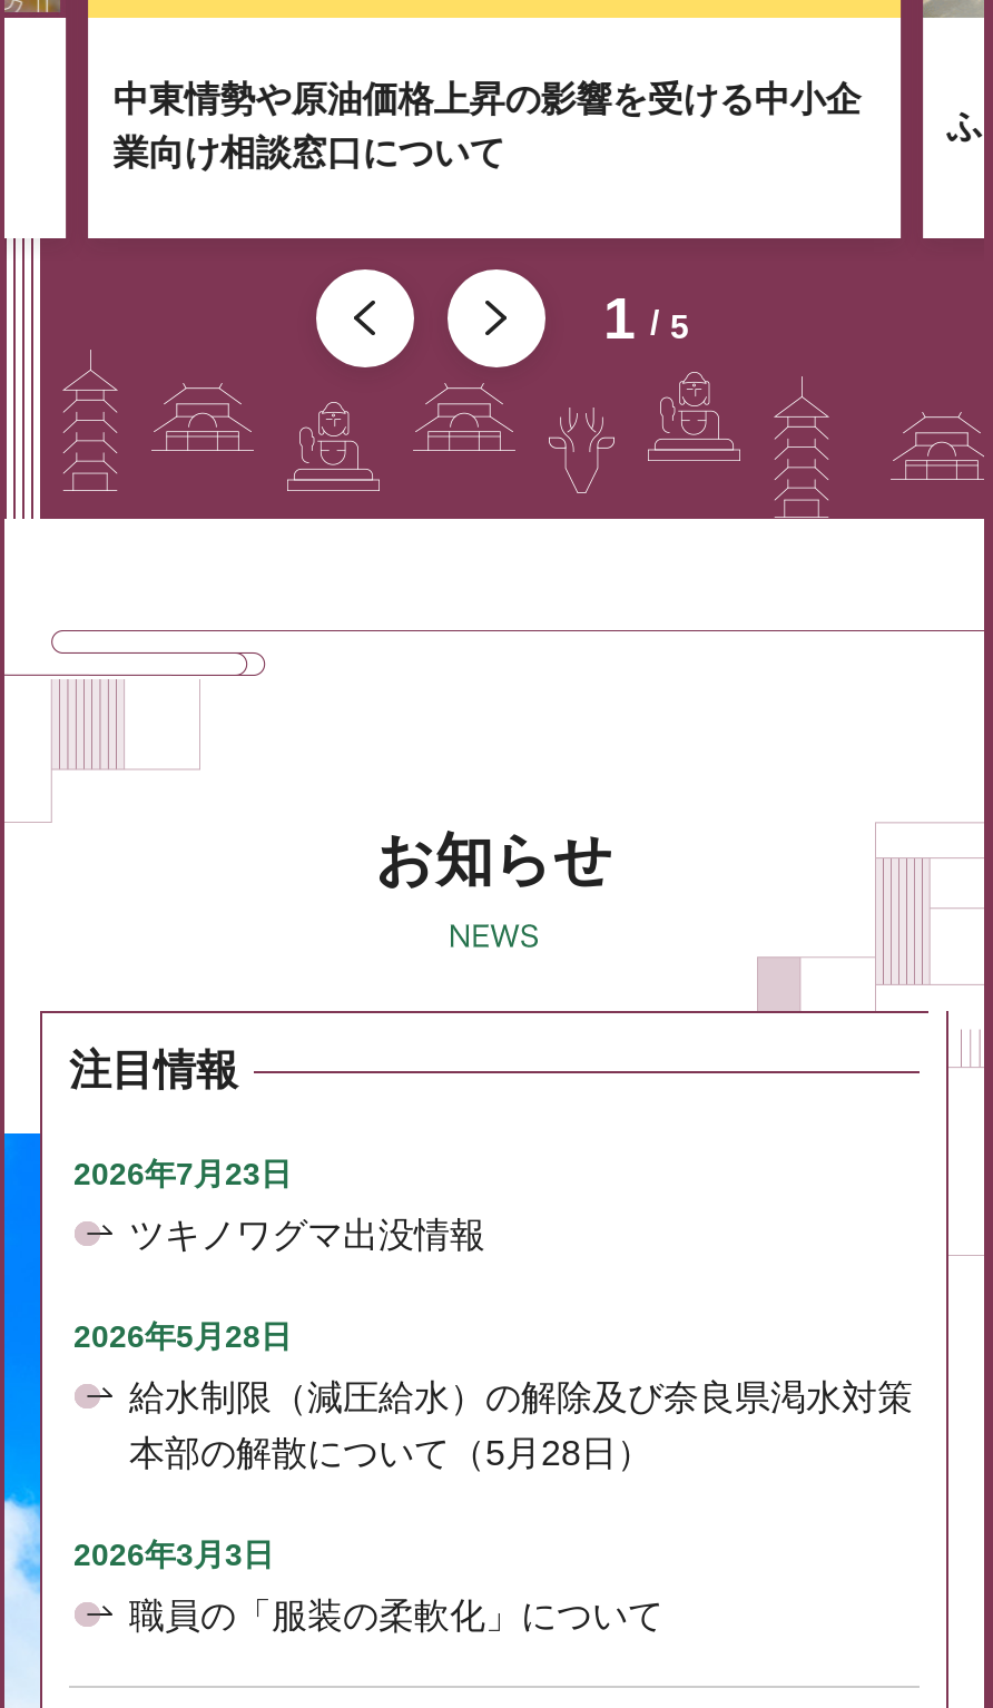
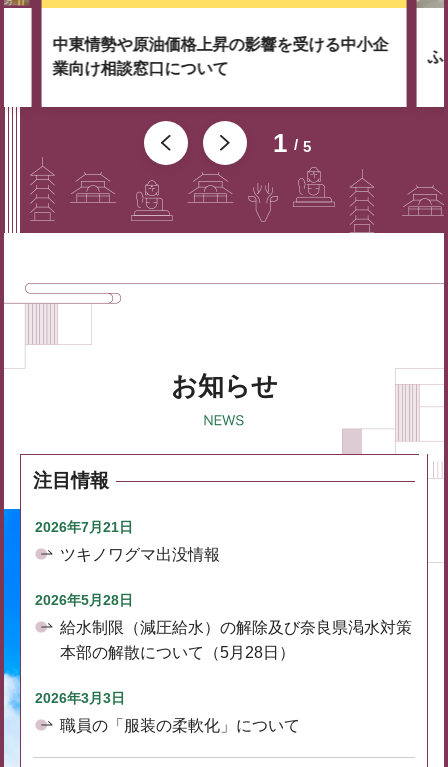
- 2026年7月23日
+ 2026年7月21日
